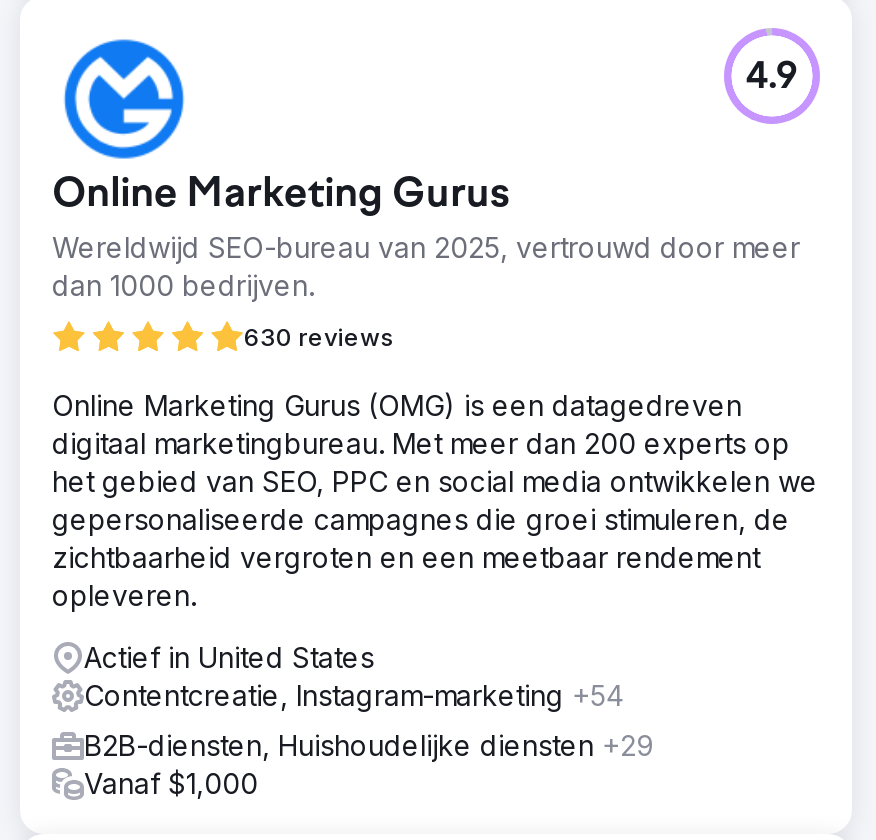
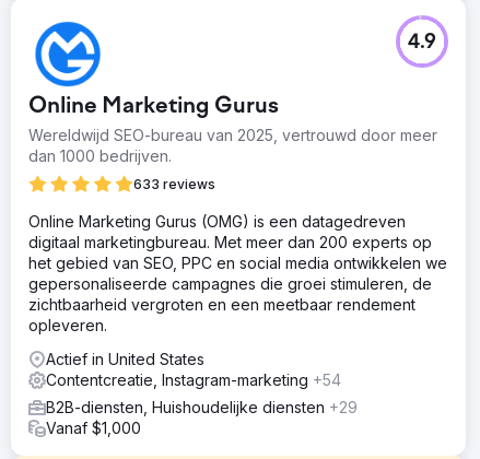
- 630 reviews
+ 633 reviews
